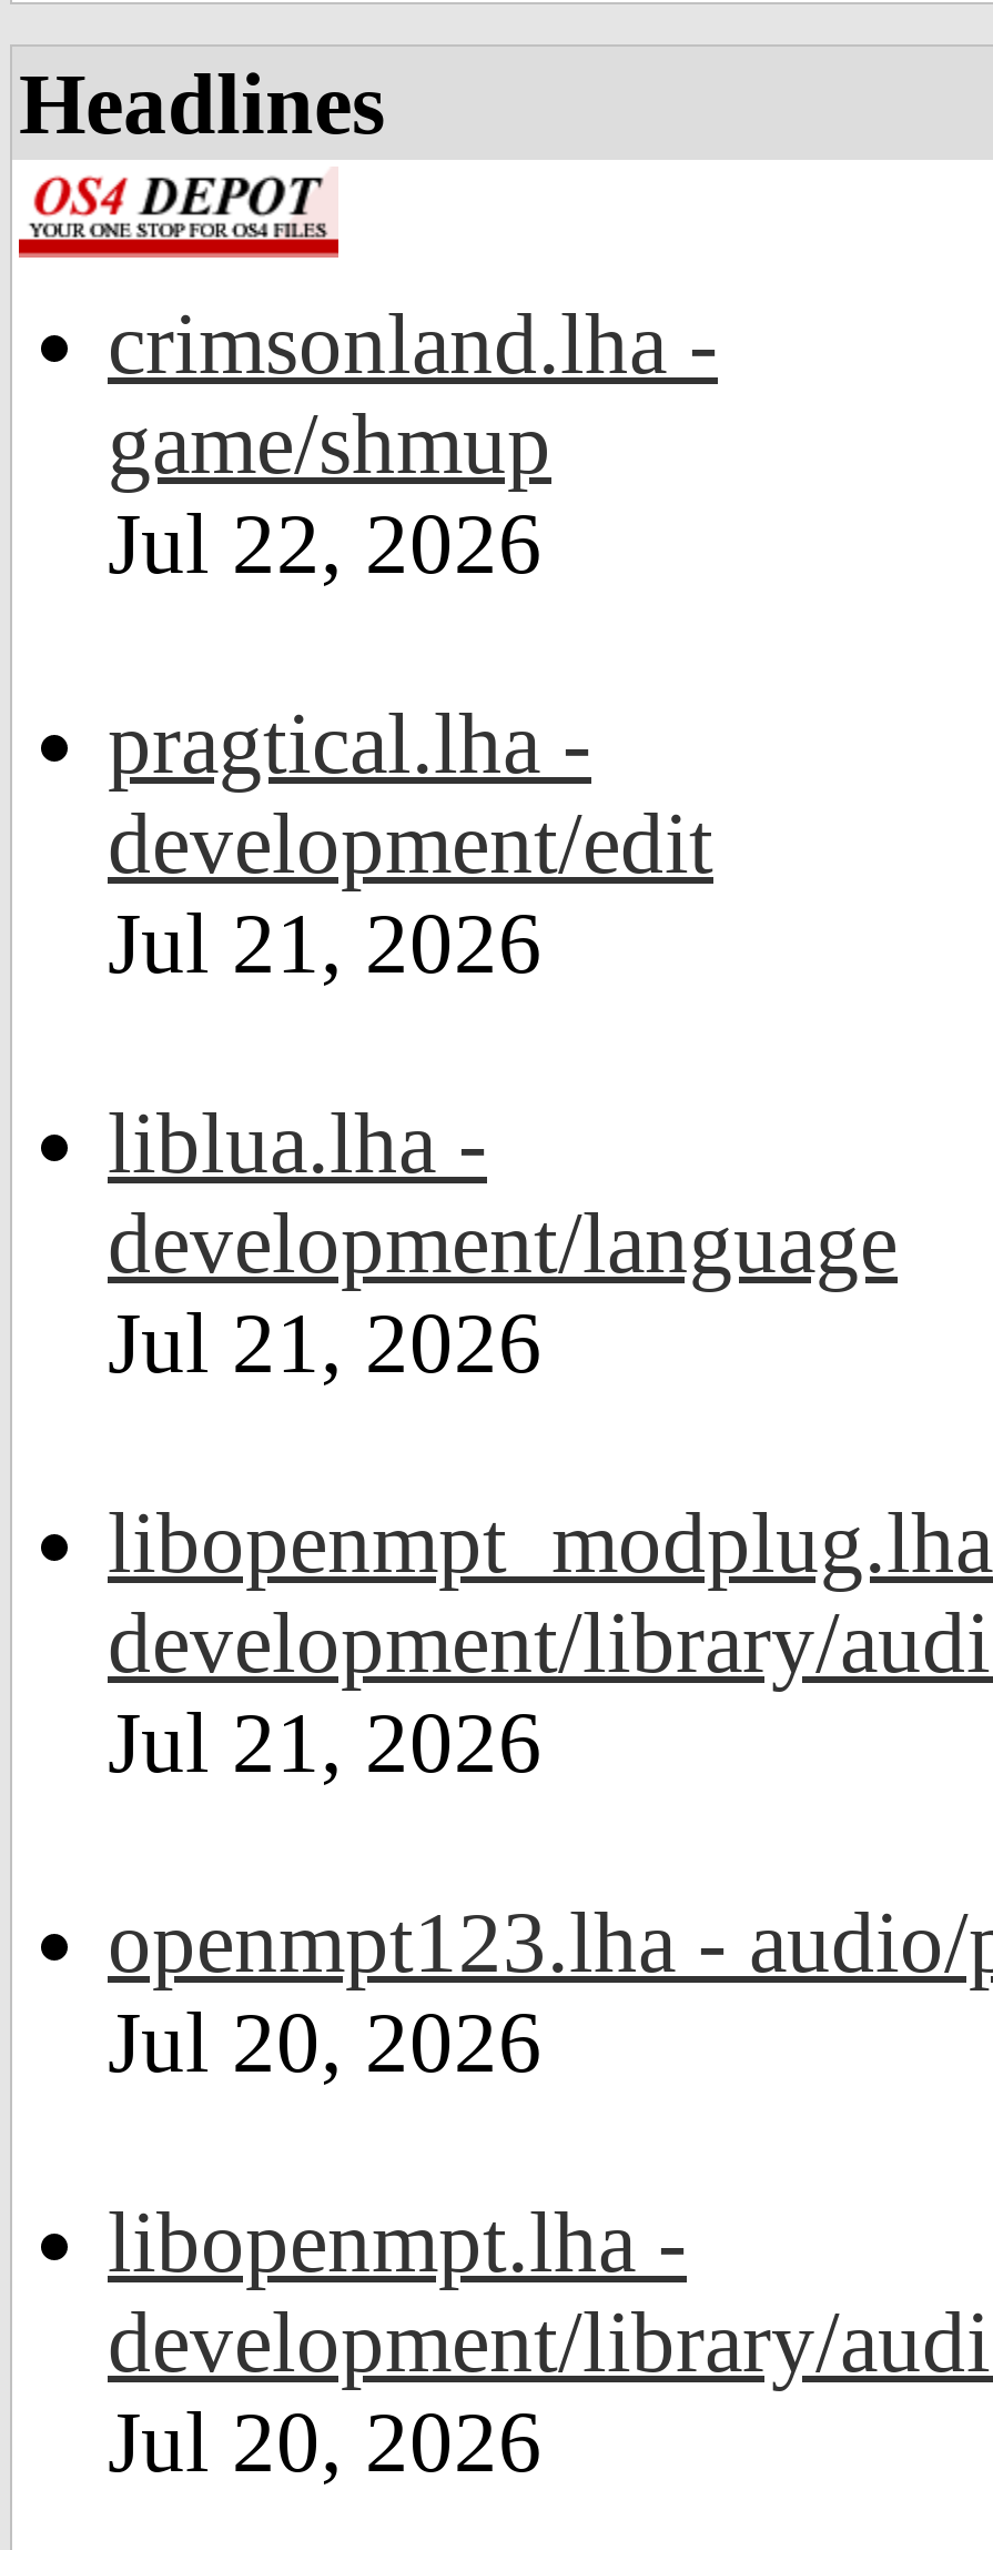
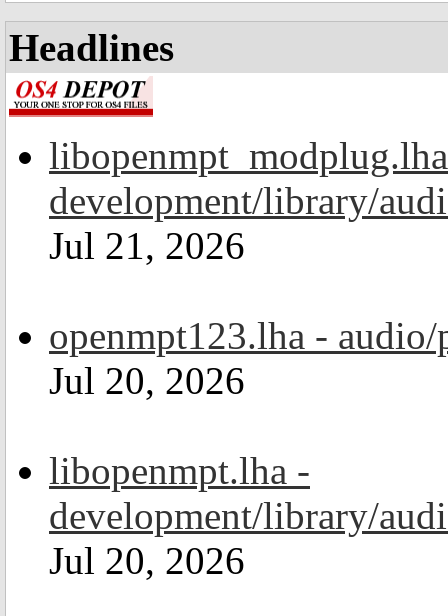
- crimsonland.lha -
- game/shmup
- Jul 22, 2026
- pragtical.lha -
- development/edit
- Jul 21, 2026
- liblua.lha -
- development/language
- Jul 21, 2026
